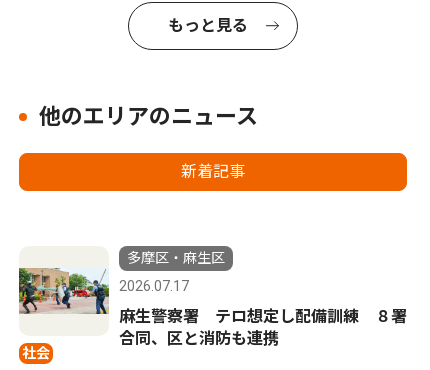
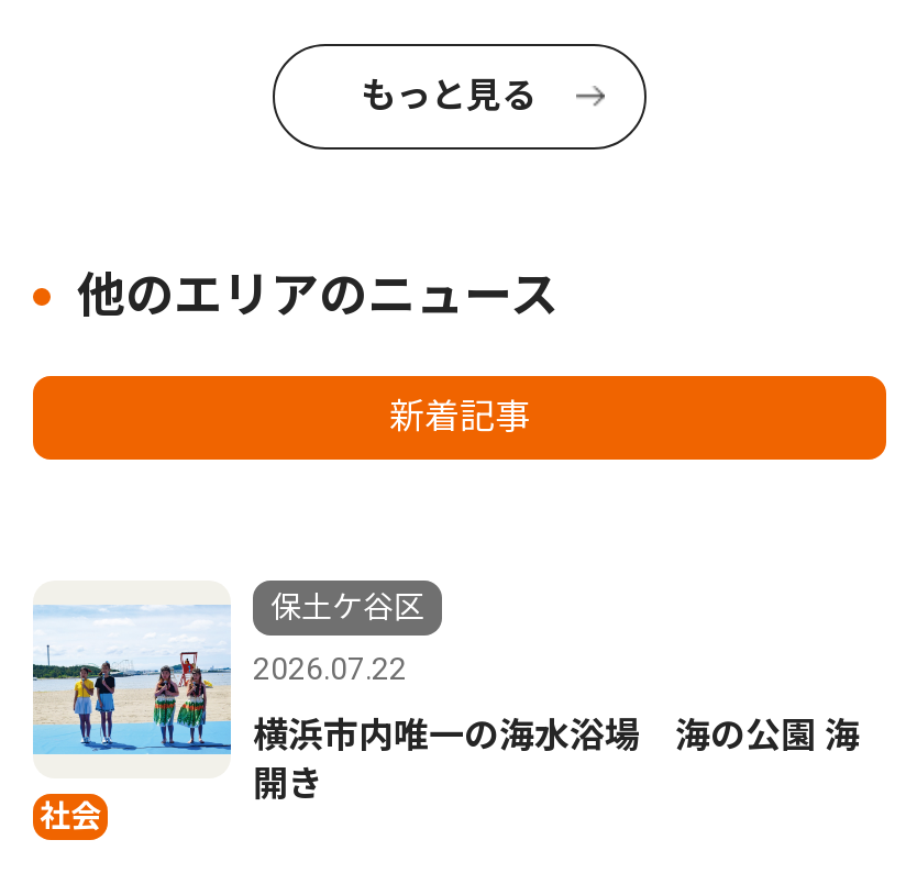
- 多摩区・麻生区
+ 保土ケ谷区

- [image]
- 2026.07.17
+ [image]
+ 2026.07.22

- 麻生警察署 テロ想定し配備訓練 ８署
- 合同、区と消防も連携
+ 横浜市内唯一の海水浴場 海の公園 海
+ 開き
